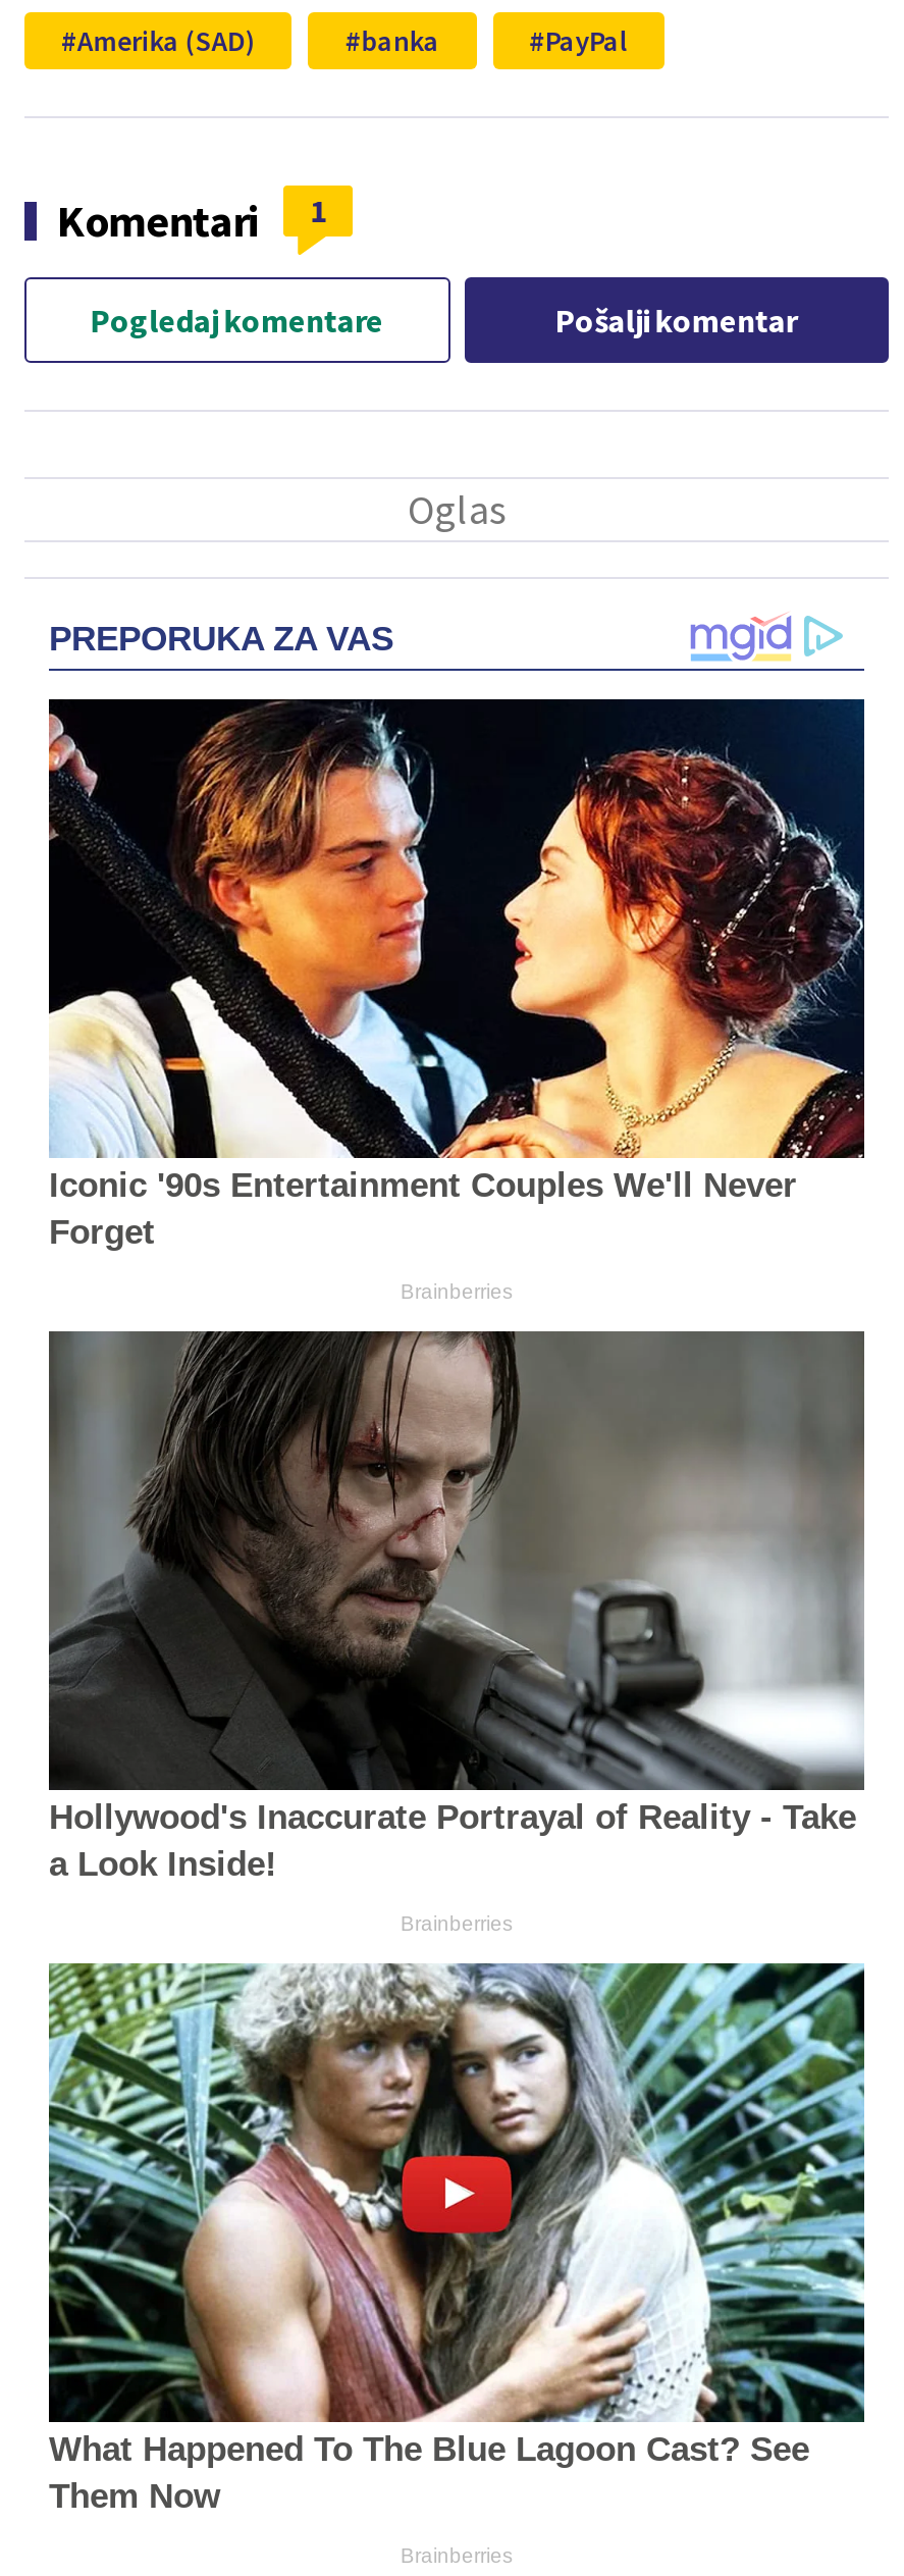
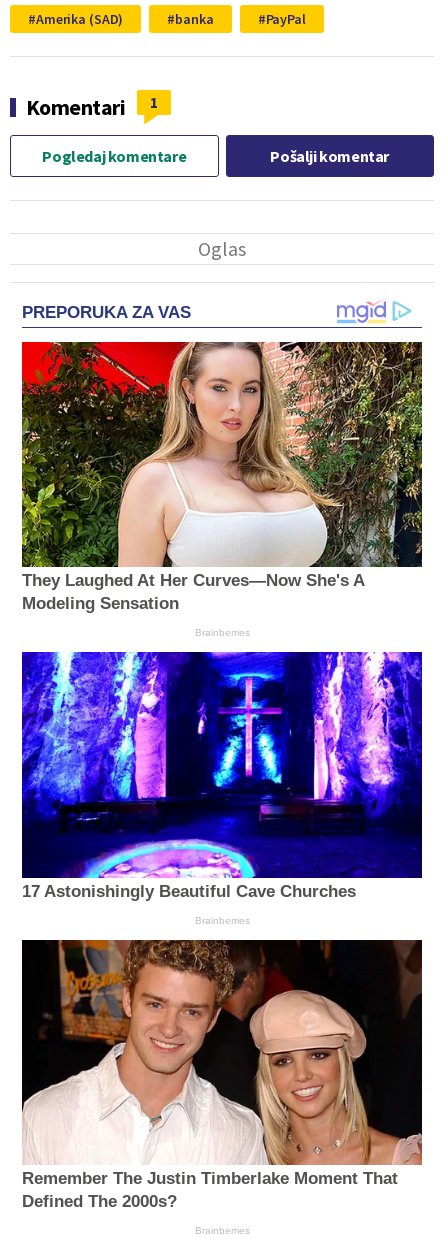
- [image]
- Iconic '90s Entertainment Couples We'll Never
- Forget
+ [image]
+ They Laughed At Her Curves—Now She's A
+ Modeling Sensation

- [image]
- Hollywood's Inaccurate Portrayal of Reality - Take
- a Look Inside!
+ [image]
+ 17 Astonishingly Beautiful Cave Churches

- [image]
- What Happened To The Blue Lagoon Cast? See
- Them Now
+ [image]
+ Remember The Justin Timberlake Moment That
+ Defined The 2000s?
